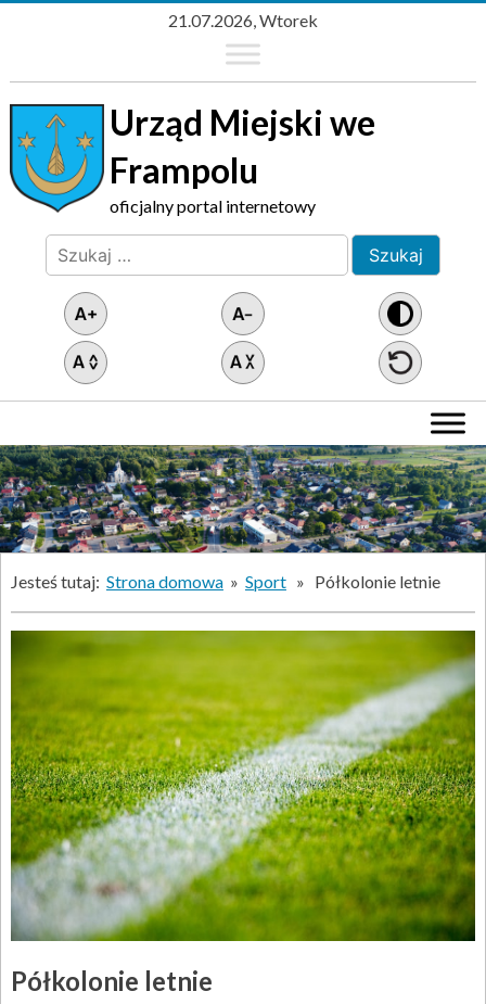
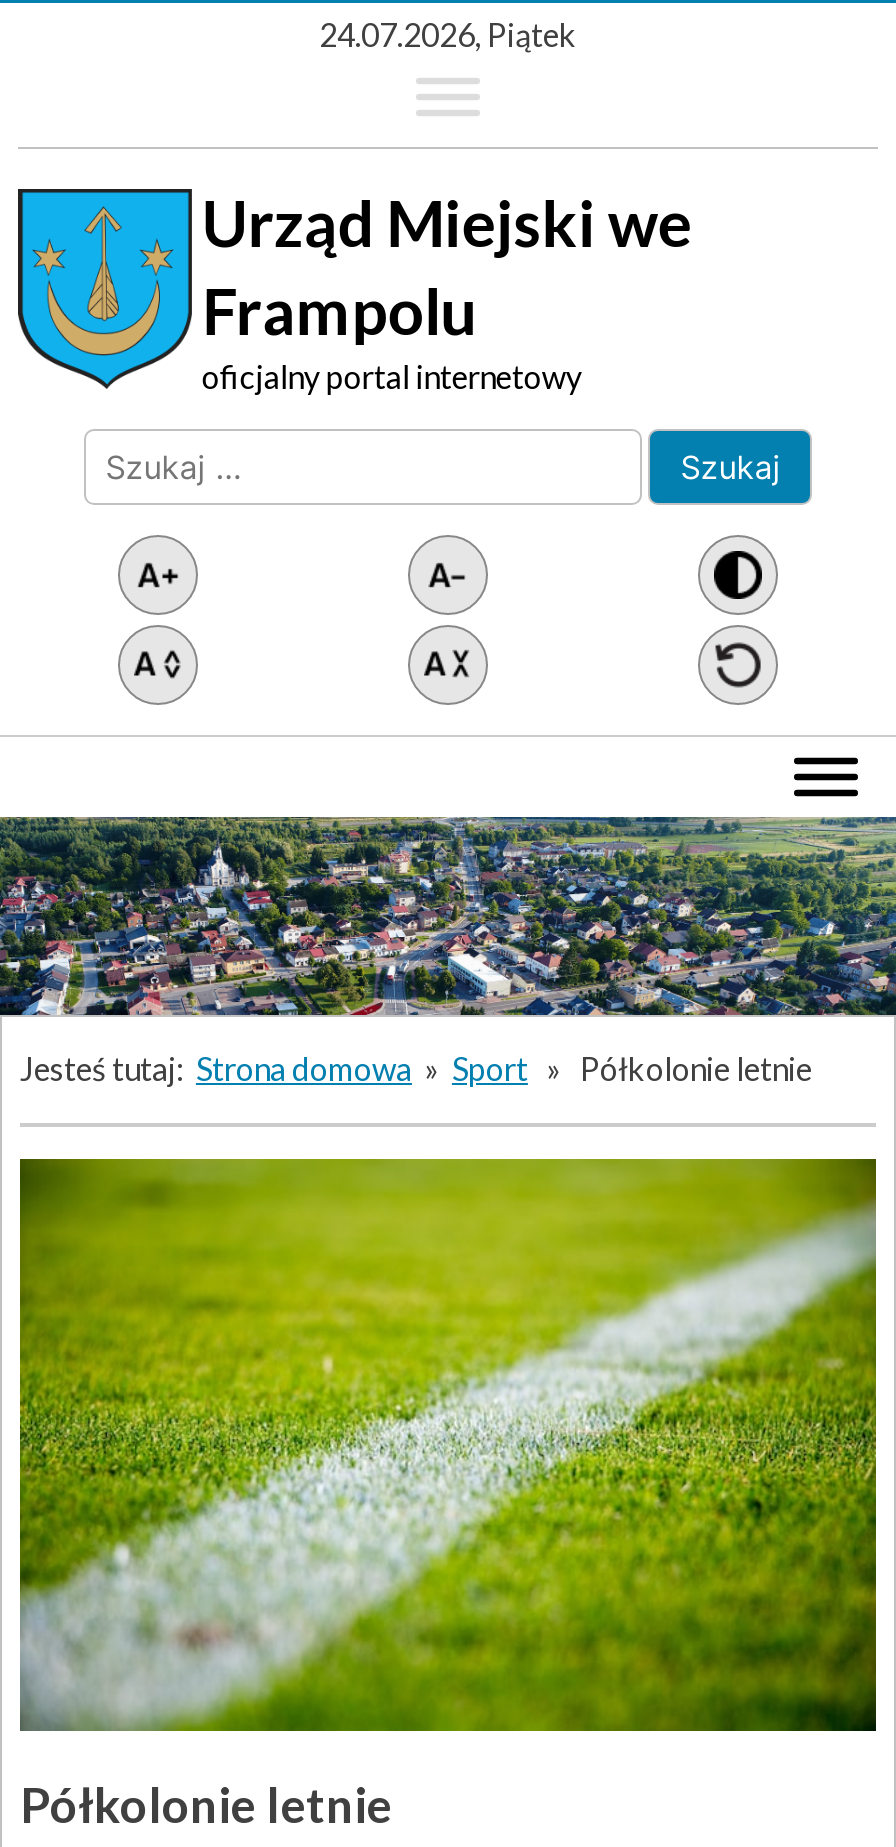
- 21.07.2026, Wtorek
+ 24.07.2026, Piątek
